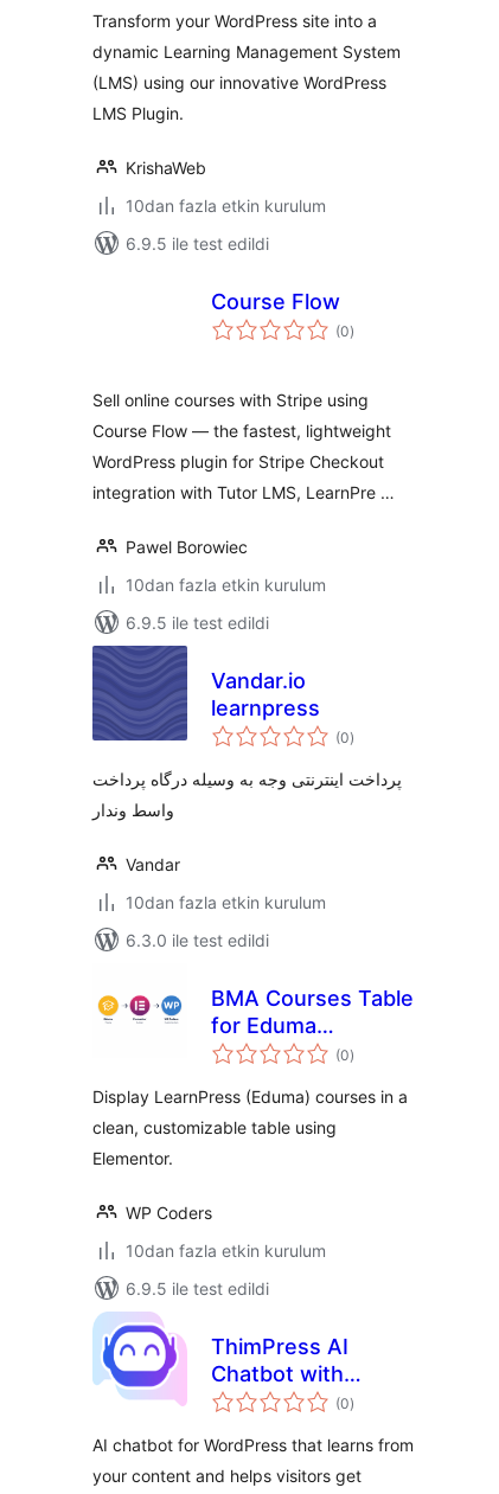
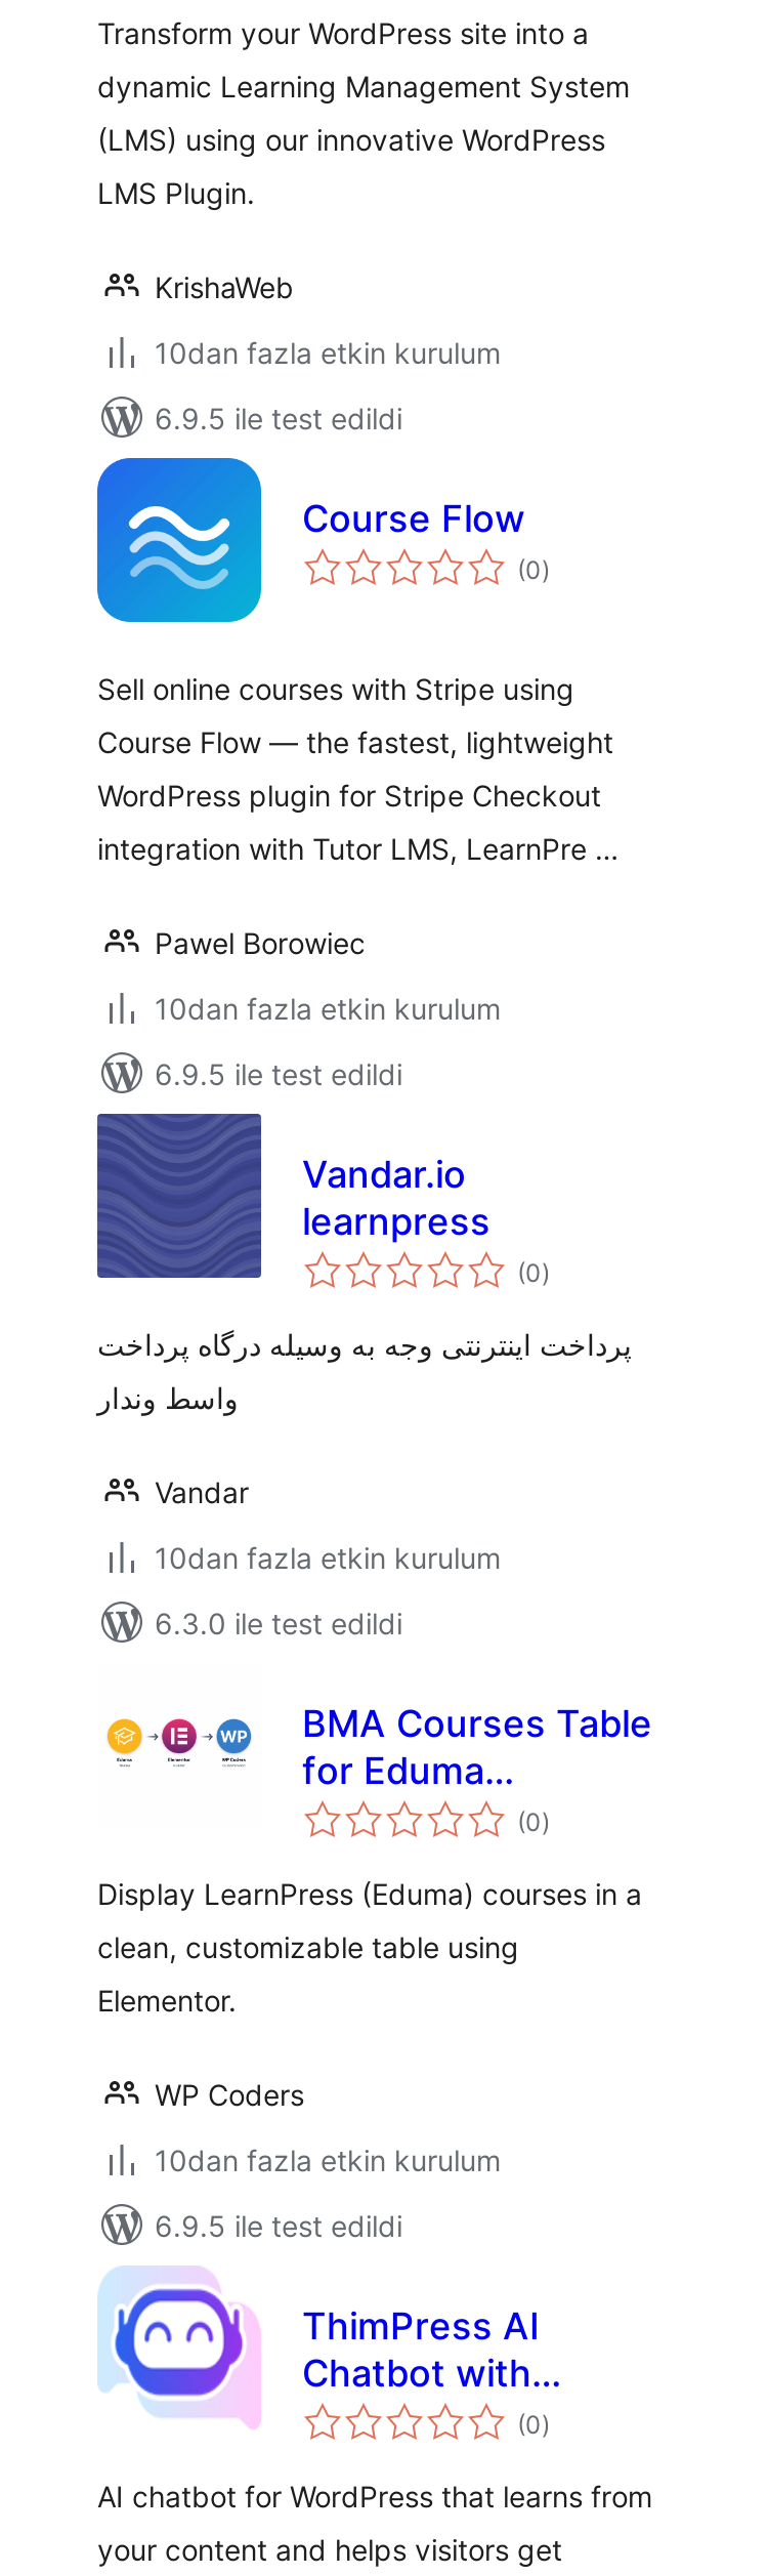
+ [image]
